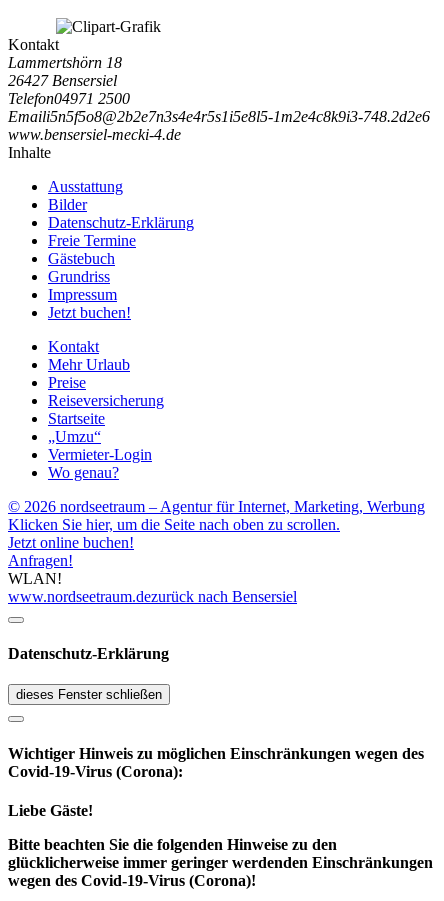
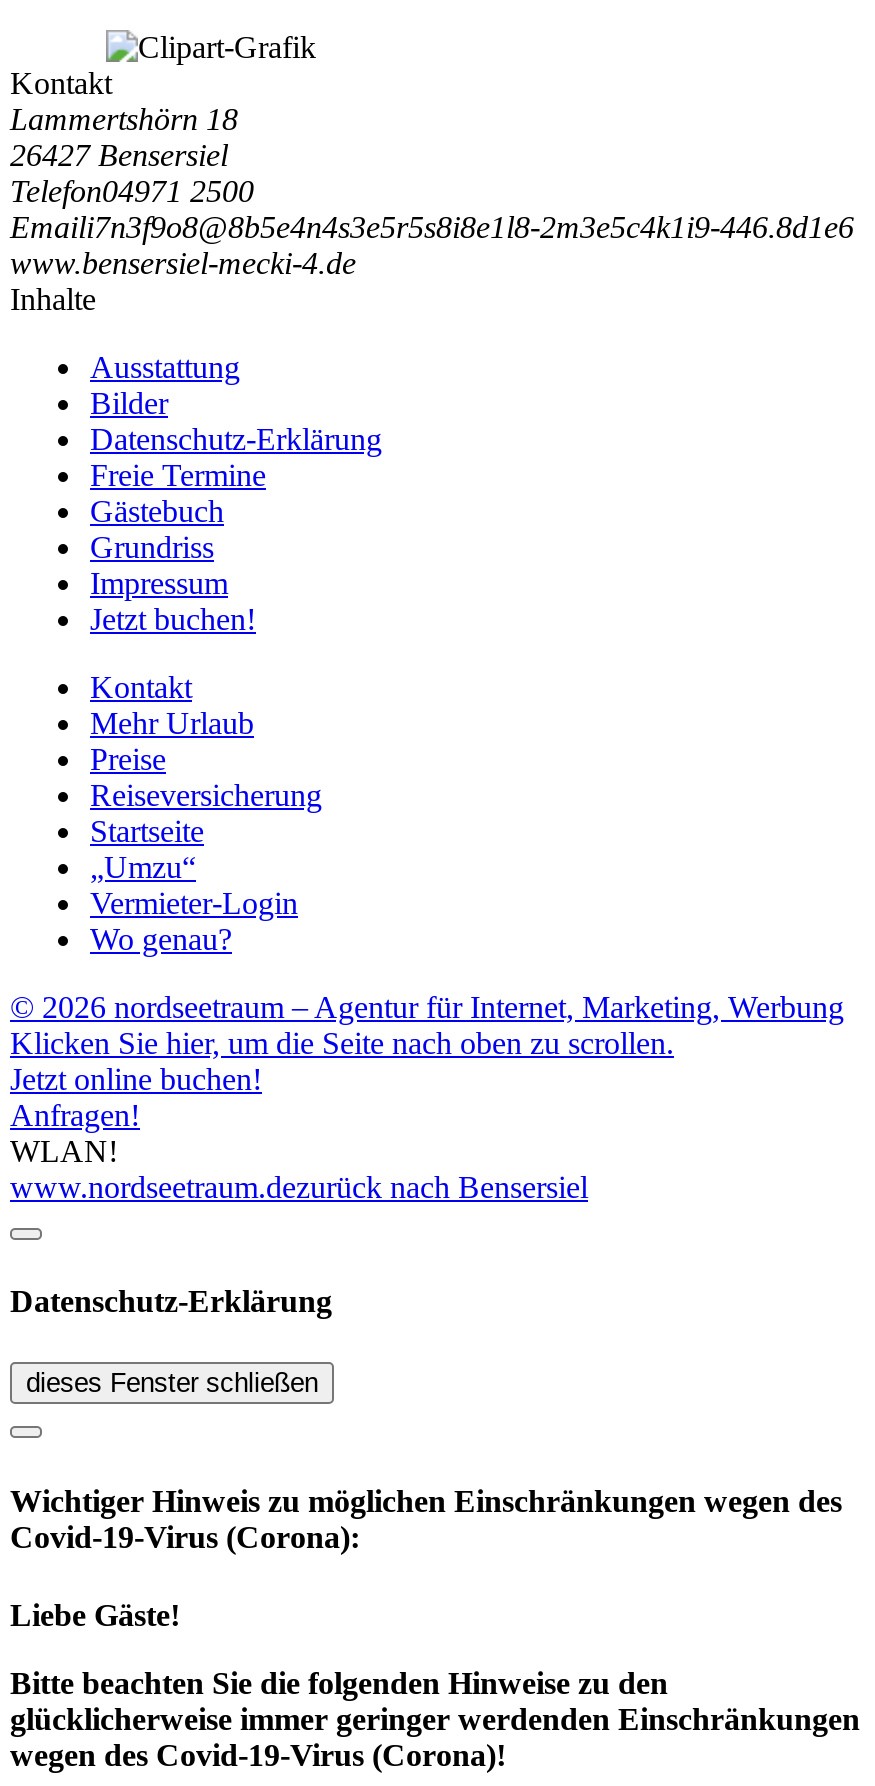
- Emaili5n5f5o8@2b2e7n3s4e4r5s1i5e8 l 5-1m2e4c8k9 i 3-748.2d2e6
+ Emaili7n3f9o8@8b5e4n4s3e5r5s8i8e1 l 8-2m3e5c4k1 i 9-446.8d1e6
